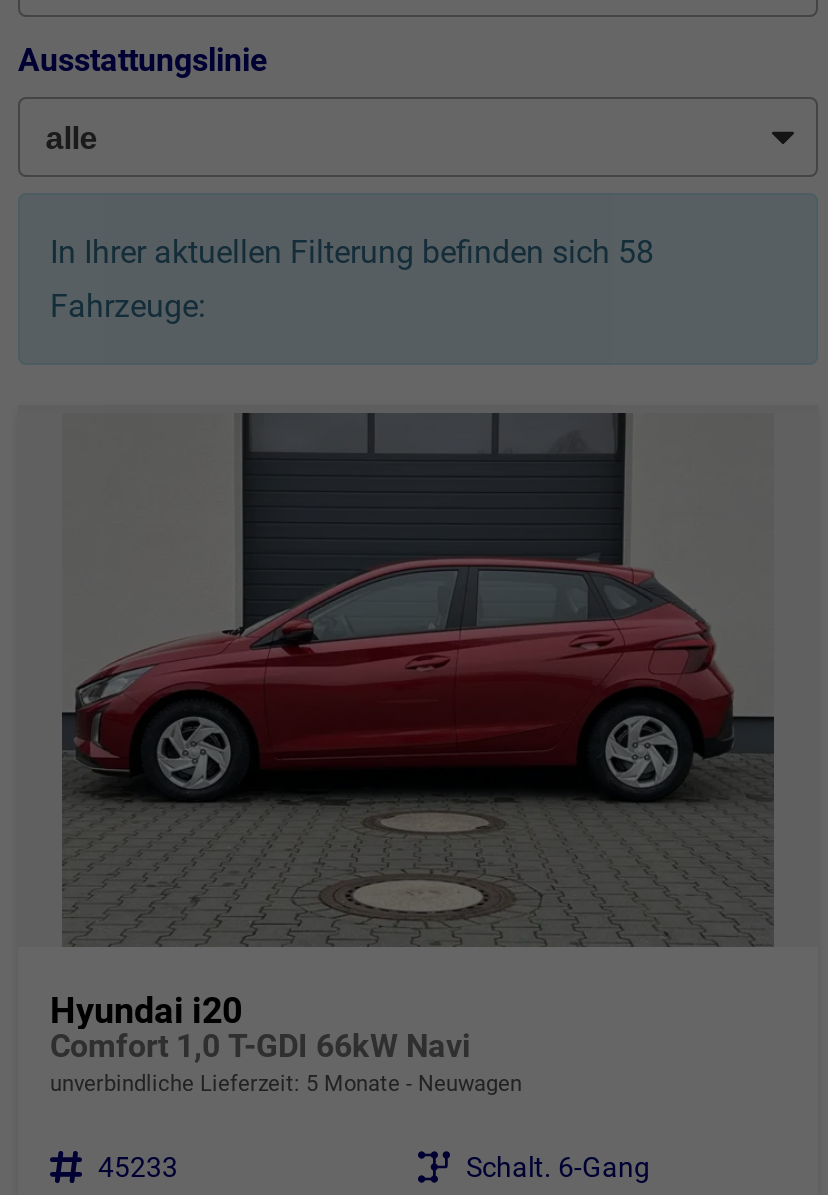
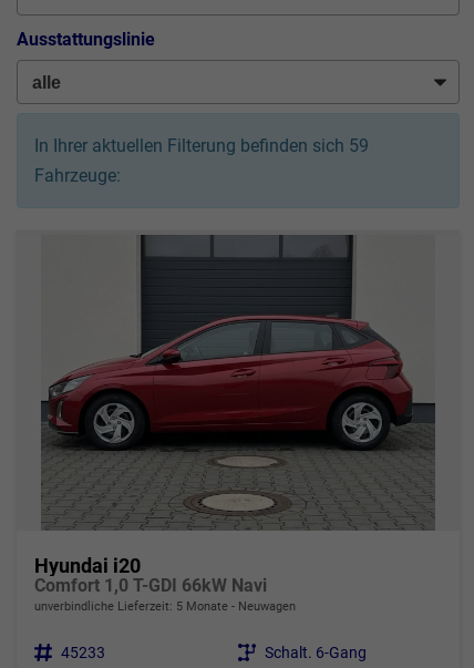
- In Ihrer aktuellen Filterung befinden sich 58
+ In Ihrer aktuellen Filterung befinden sich 59
